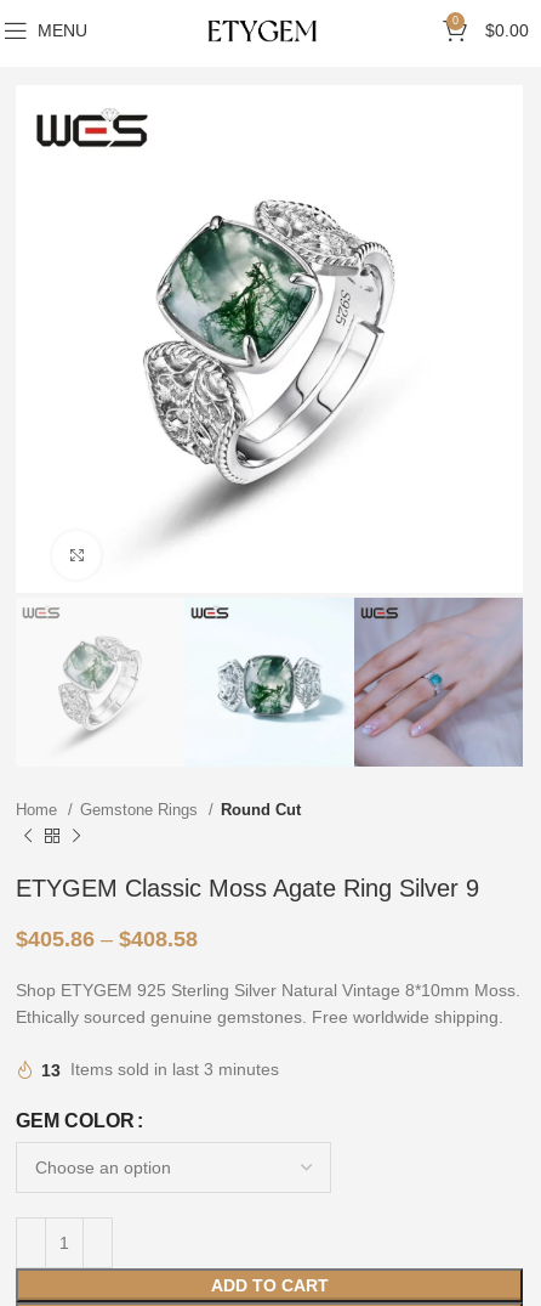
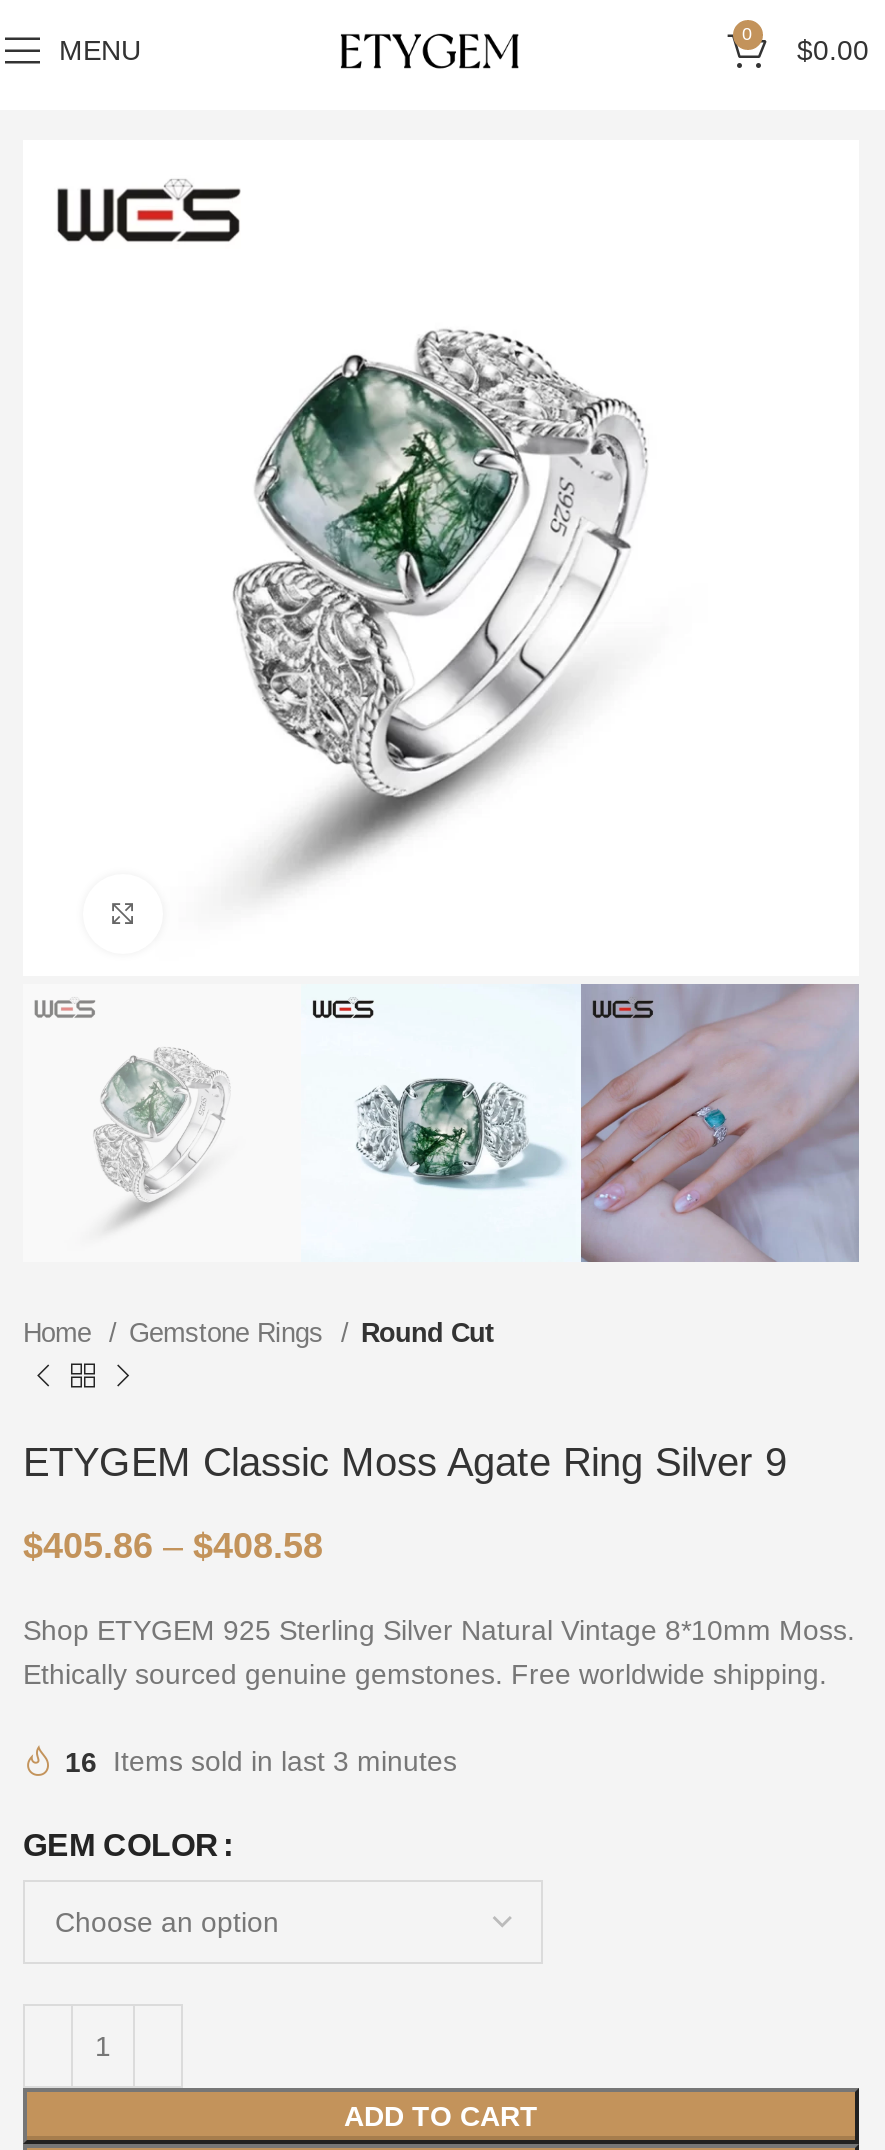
- 13 Items sold in last 3 minutes
+ 16 Items sold in last 3 minutes
